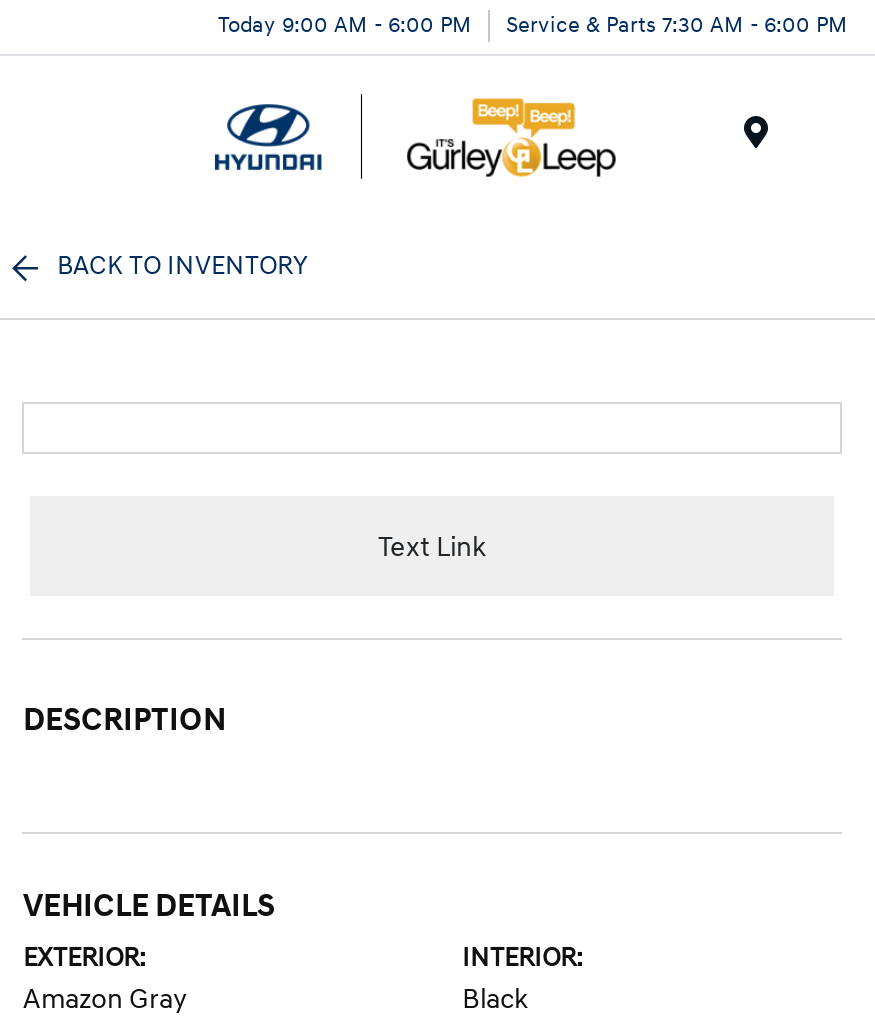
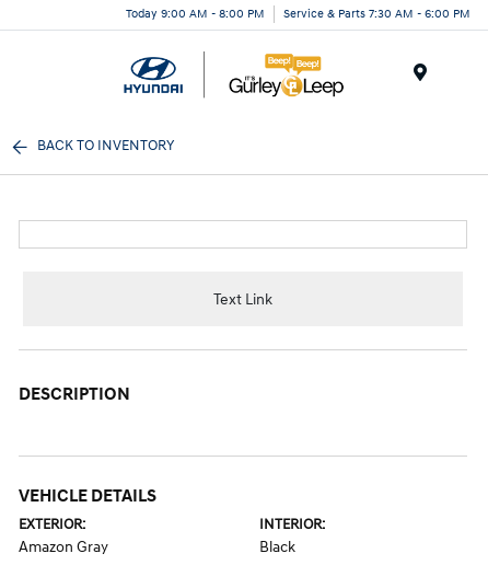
- Today 9:00 AM - 6:00 PM Service & Parts 7:30 AM - 6:00 PM
+ Today 9:00 AM - 8:00 PM Service & Parts 7:30 AM - 6:00 PM
